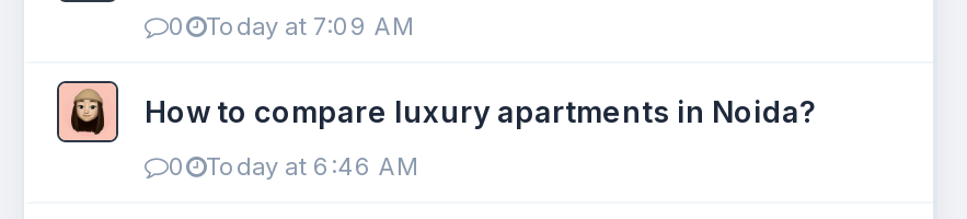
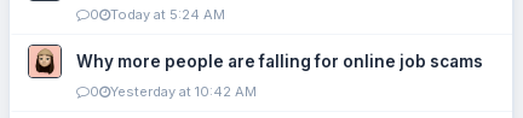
- 0 Today at 7:09 AM
+ 0 Today at 5:24 AM

- How to compare luxury apartments in Noida?
+ Why more people are falling for online job scams

- Today at 6:46 AM
+ Yesterday at 10:42 AM
